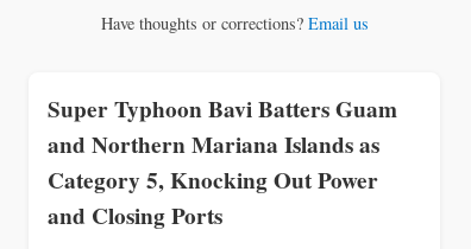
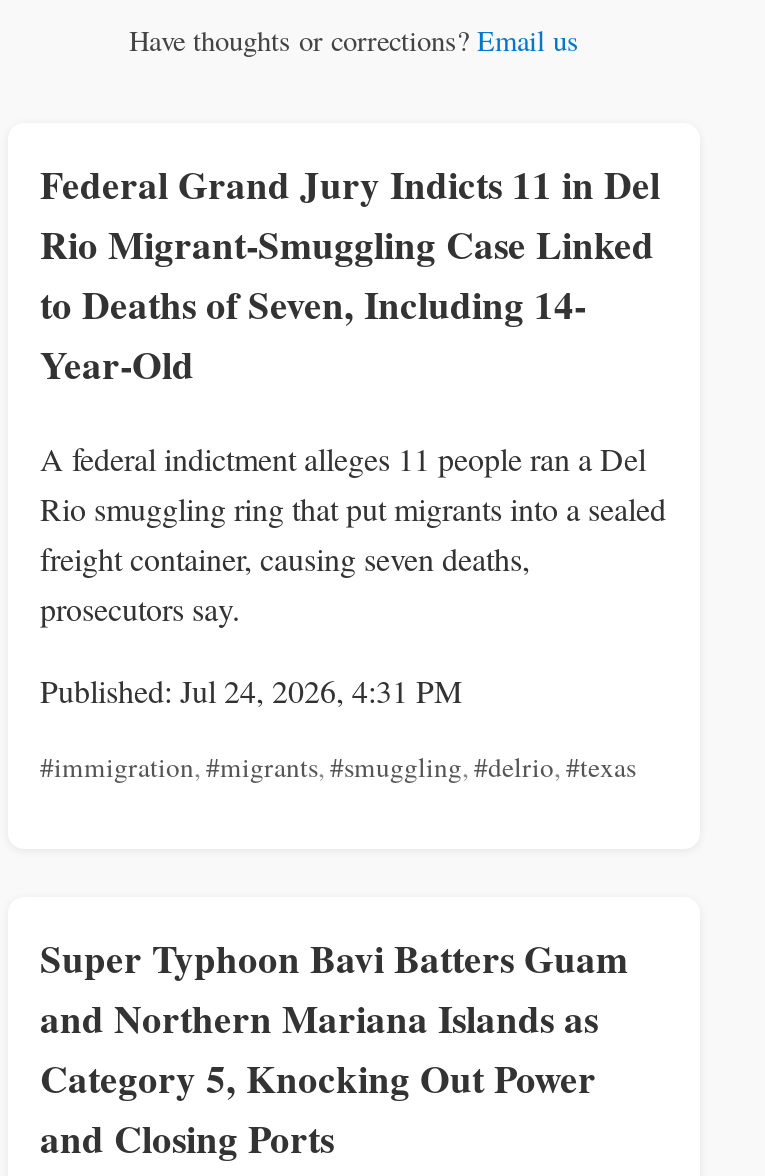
+ Federal Grand Jury Indicts 11 in Del
+ Rio Migrant-Smuggling Case Linked
+ to Deaths of Seven, Including 14-
+ Year-Old
+ A federal indictment alleges 11 people ran a Del
+ Rio smuggling ring that put migrants into a sealed
+ freight container, causing seven deaths,
+ prosecutors say.
+ Published: Jul 24, 2026, 4:31 PM
+ #immigration, #migrants, #smuggling, #delrio, #texas
